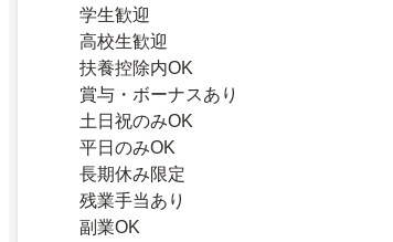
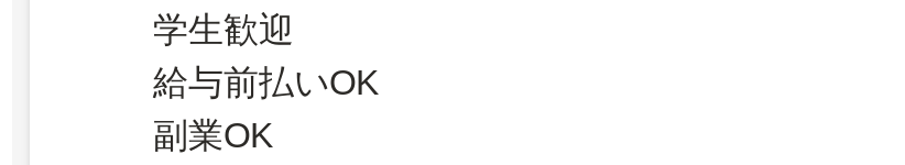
- 高校生歓迎
- 扶養控除内OK
- 賞与・ボーナスあり
- 土日祝のみOK
- 平日のみOK
- 長期休み限定
- 残業手当あり
+ 給与前払いOK
